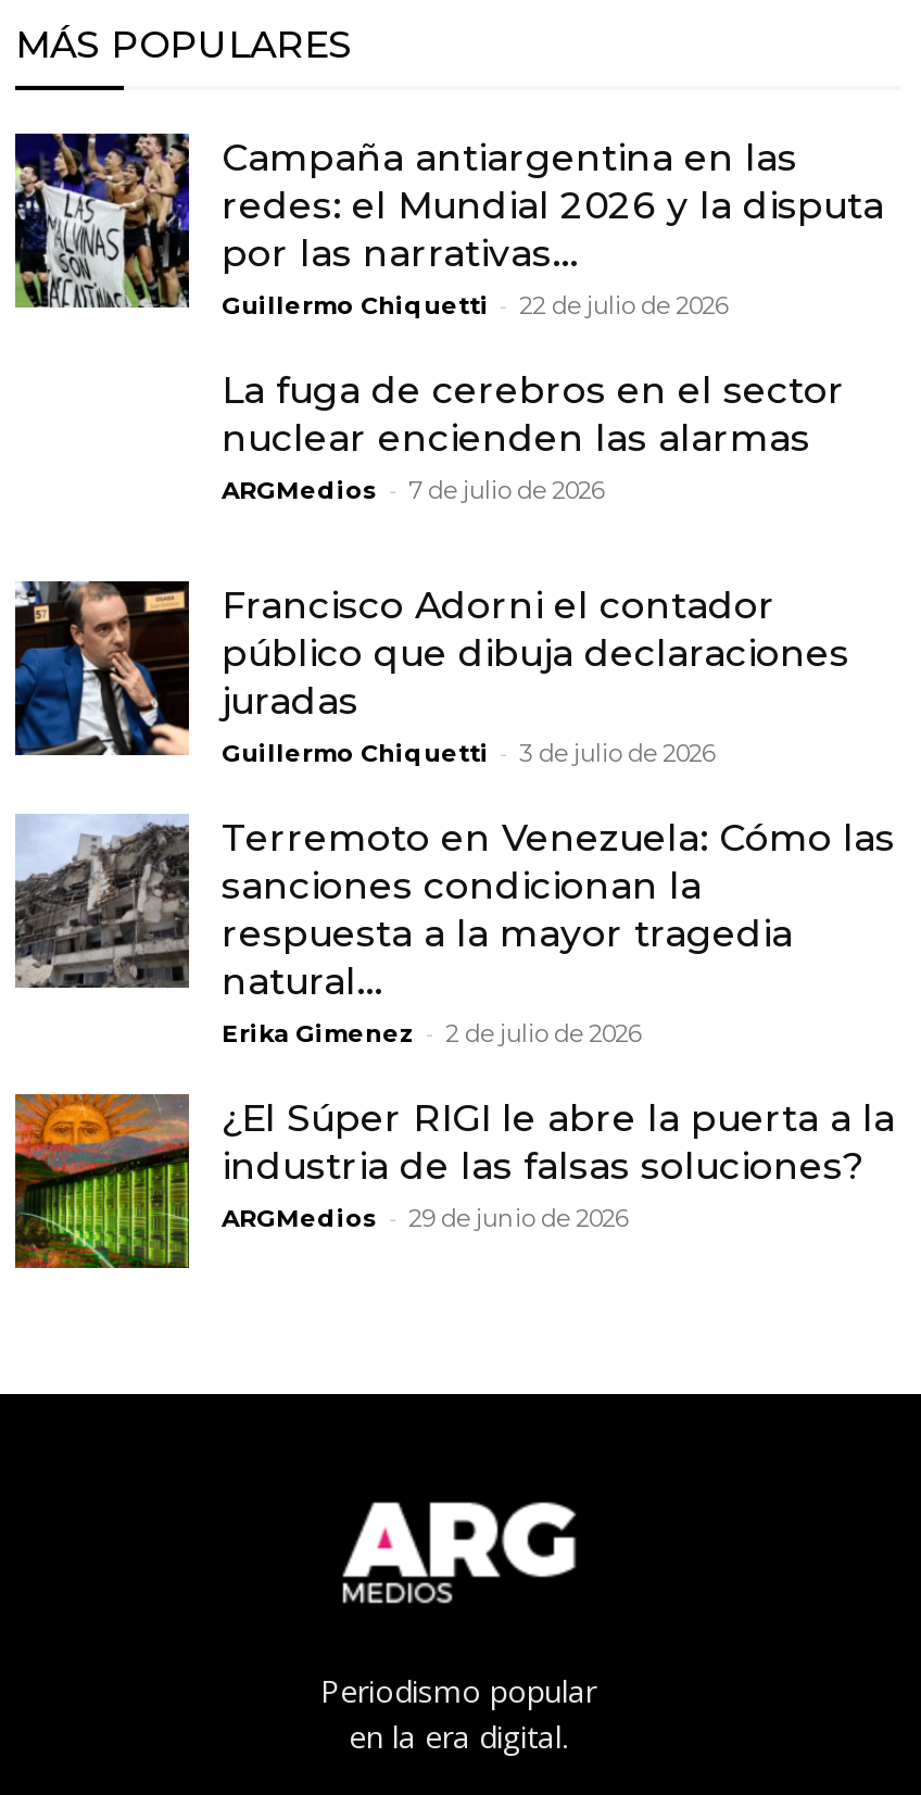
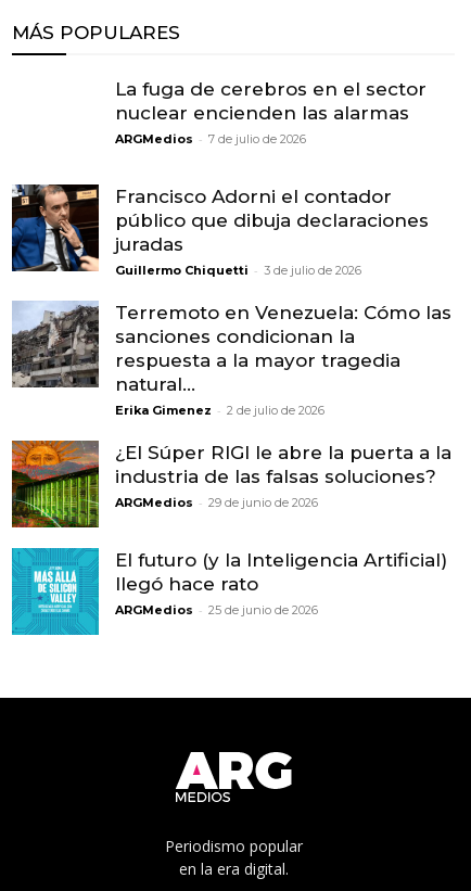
- [image]
- Campaña antiargentina en las
- redes: el Mundial 2026 y la disputa
- por las narrativas...
- Guillermo Chiquetti - 22 de julio de 2026

moved up: [image] | La fuga de cerebros en el sector | nuclear encienden las alarmas | ... | industria de las falsas soluciones? | ARGMedios - 29 de junio de 2026

+ [image]
+ El futuro (y la Inteligencia Artificial)
+ llegó hace rato
+ ARGMedios - 25 de junio de 2026
